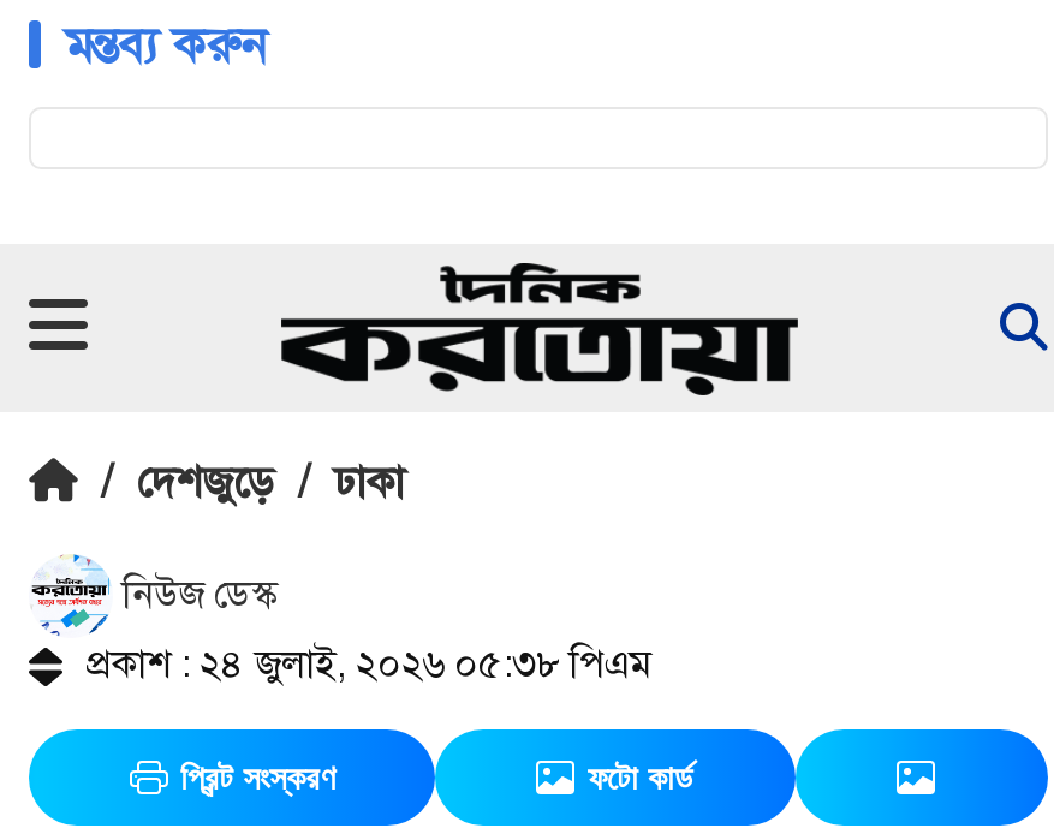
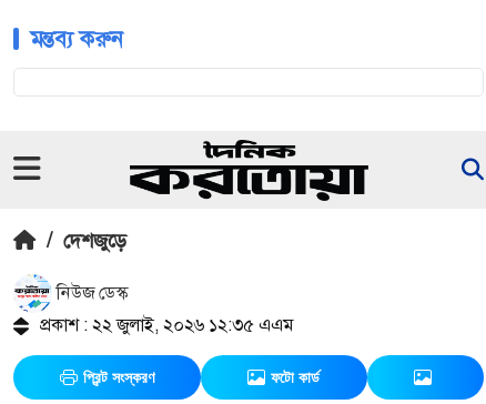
- / দেশজুড়ে / ঢাকা
+ / দেশজুড়ে

- প্রকাশ : ২৪ জুলাই, ২০২৬ ০৫:৩৮ পিএম
+ প্রকাশ : ২২ জুলাই, ২০২৬ ১২:৩৫ এএম
